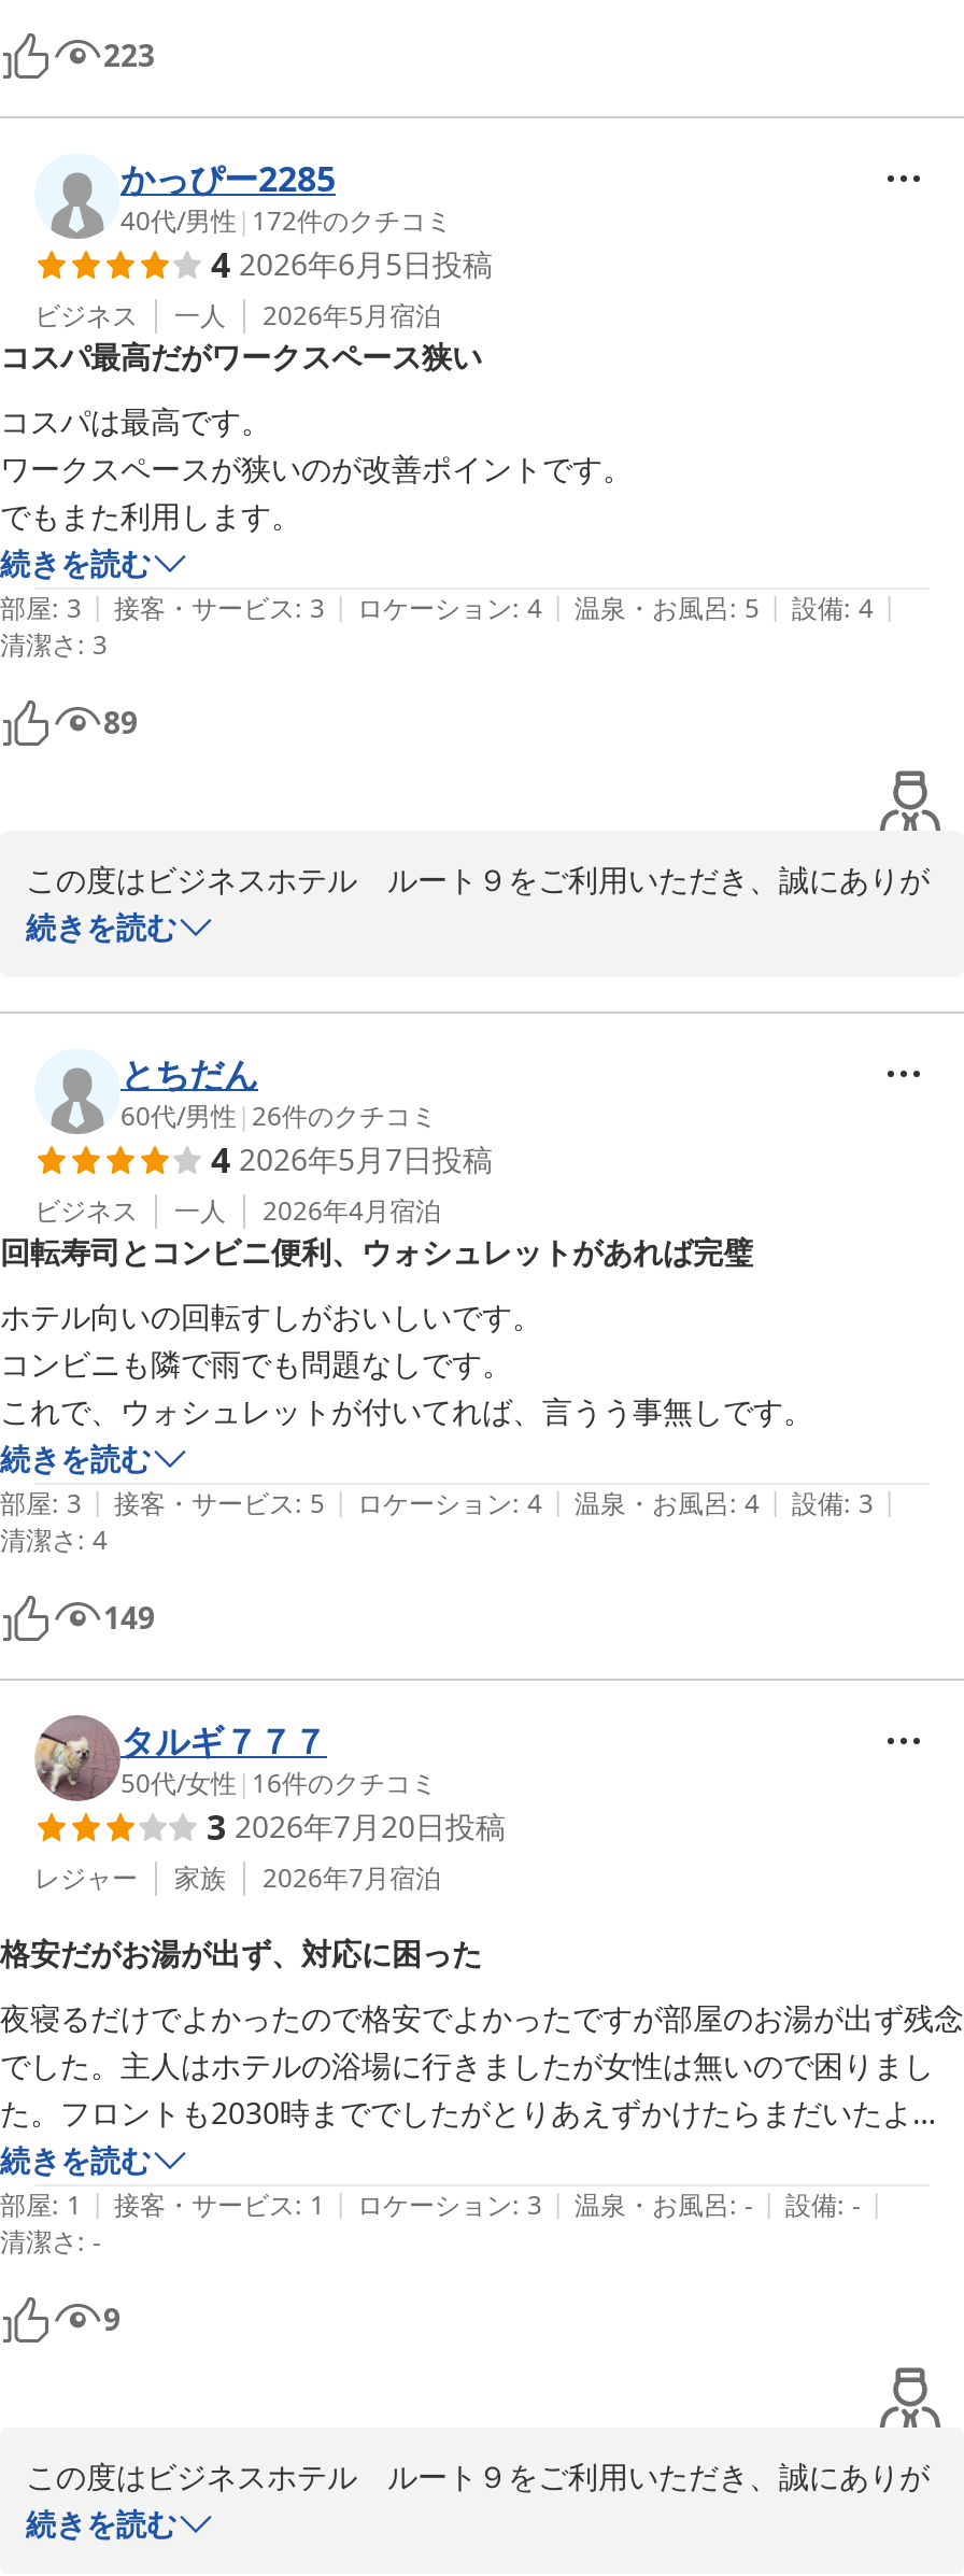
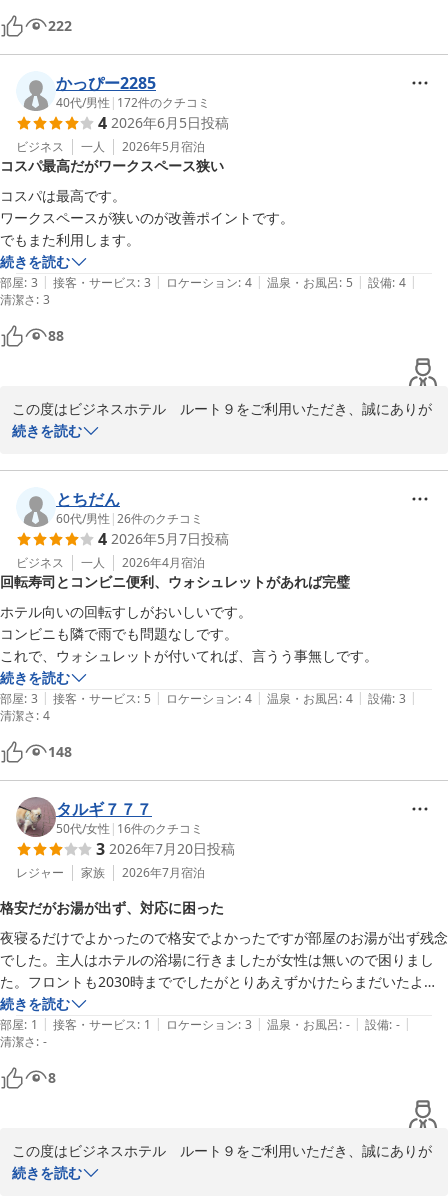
- 223
+ 222

- 89
+ 88

- 149
+ 148

- 9
+ 8
